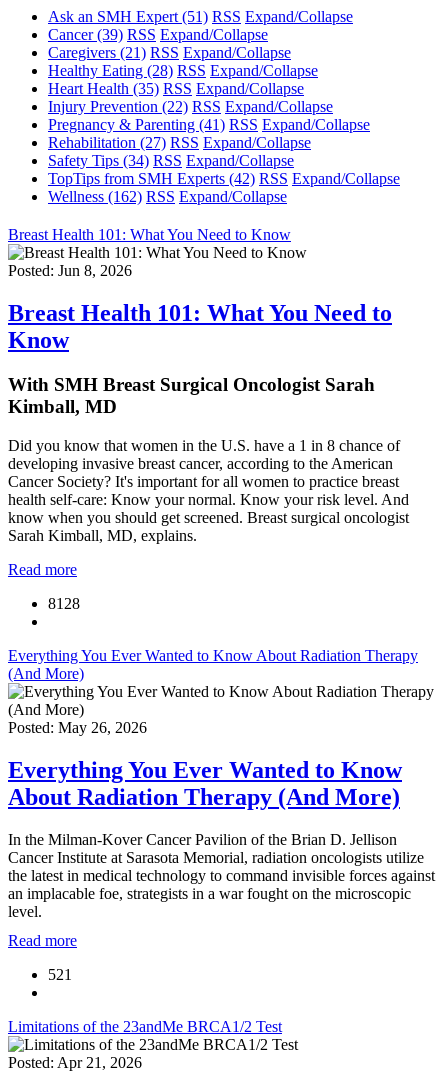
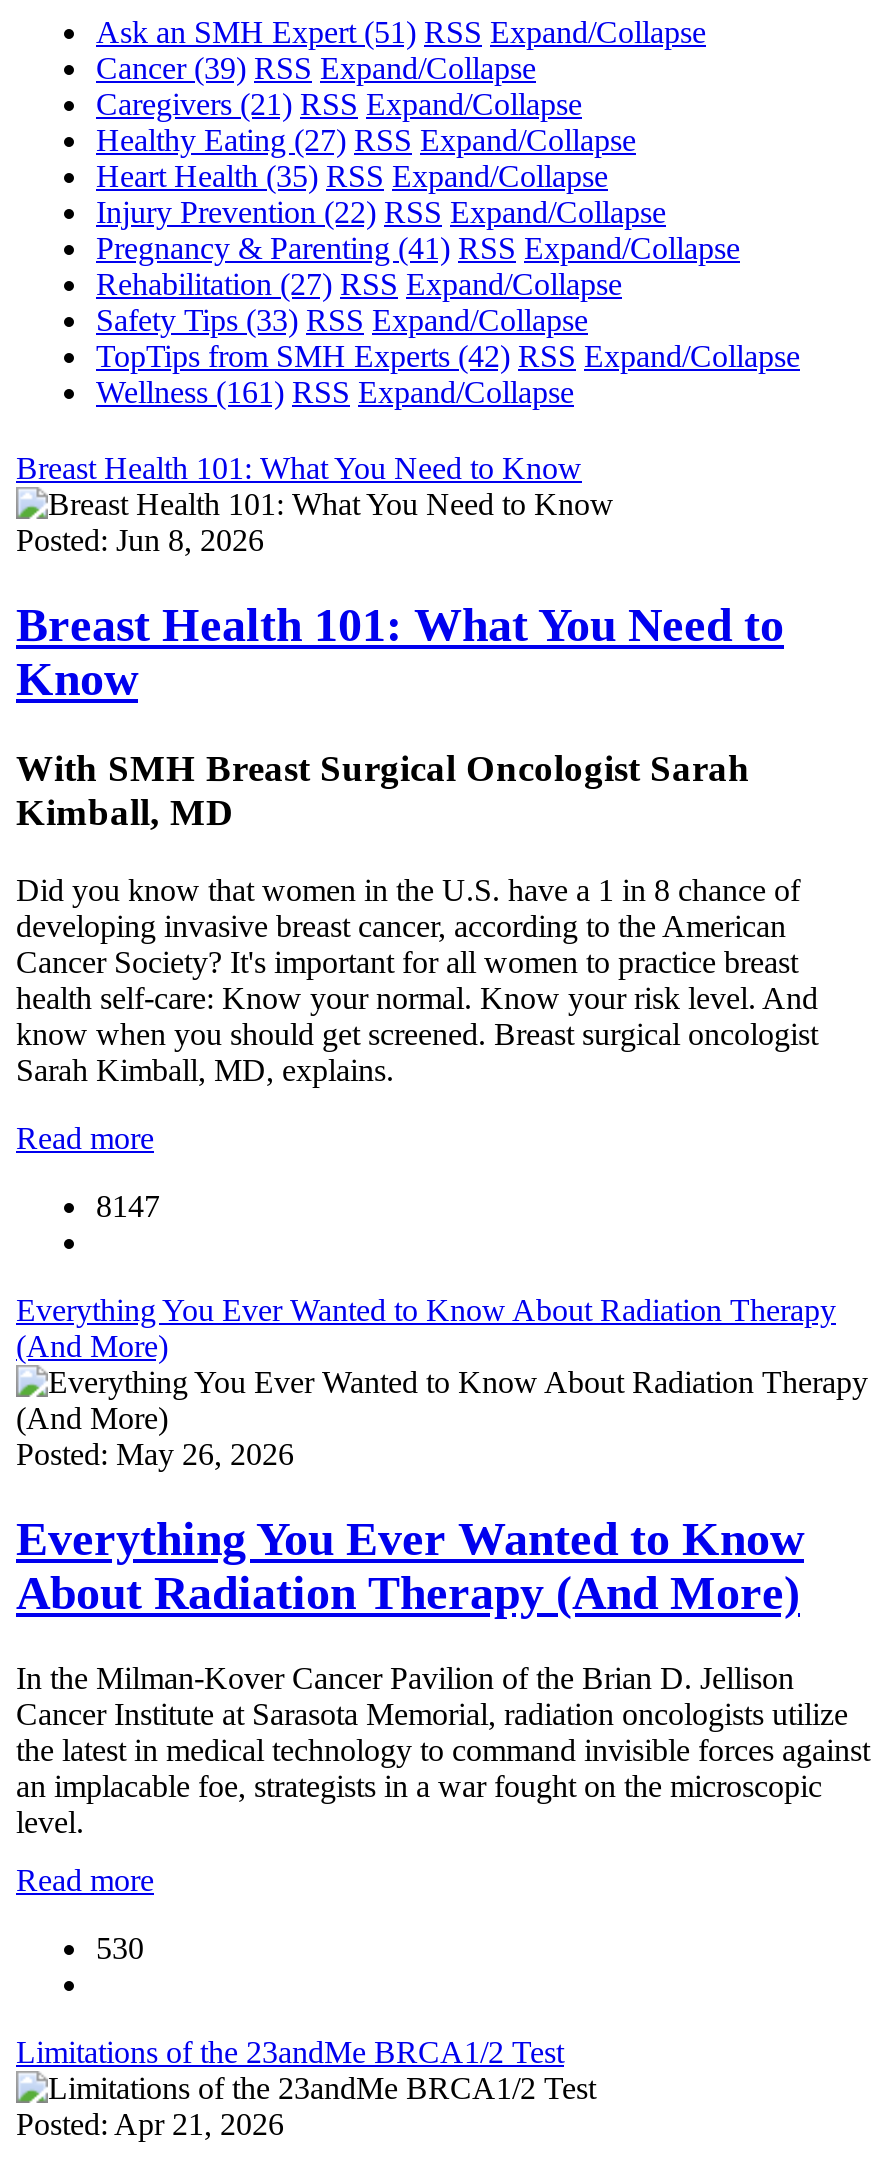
- Healthy Eating (28) RSS Expand/Collapse
+ Healthy Eating (27) RSS Expand/Collapse

- Safety Tips (34) RSS Expand/Collapse
+ Safety Tips (33) RSS Expand/Collapse

- Wellness (162) RSS Expand/Collapse
+ Wellness (161) RSS Expand/Collapse

- 8128
+ 8147

- 521
+ 530
